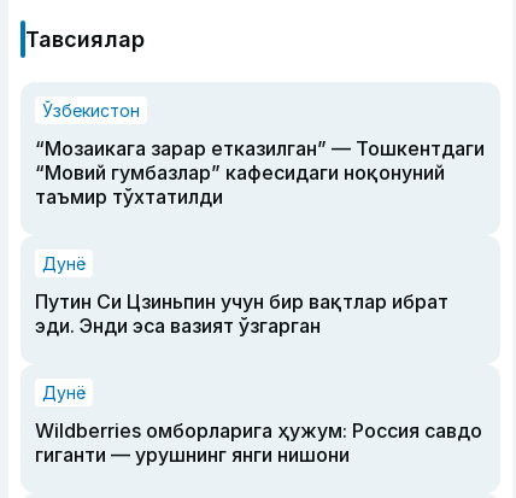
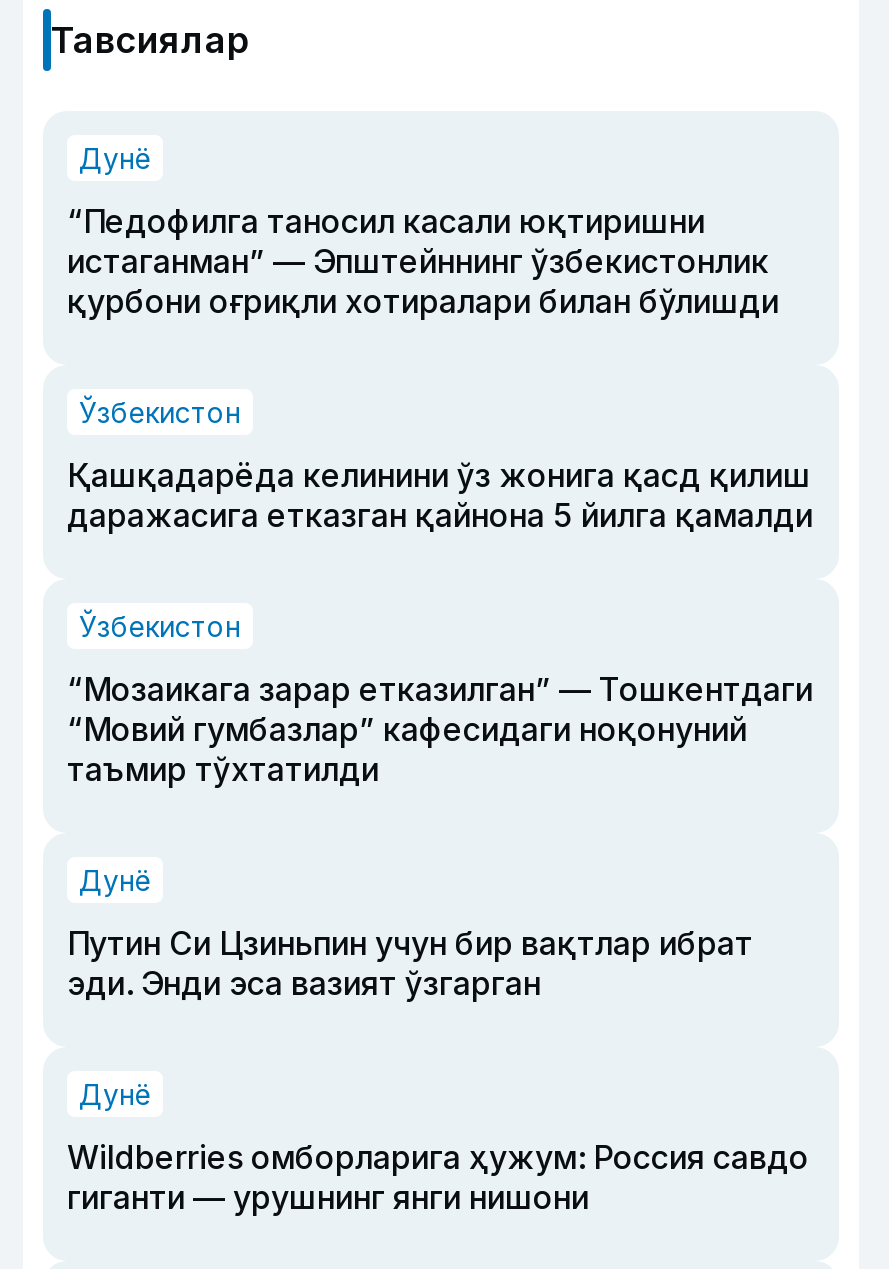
+ Дунё
+ “Педофилга таносил касали юқтиришни
+ истаганман” — Эпштейннинг ўзбекистонлик
+ қурбони оғриқли хотиралари билан бўлишди
+ Ўзбекистон
+ Қашқадарёда келинини ўз жонига қасд қилиш
+ даражасига етказган қайнона 5 йилга қамалди
